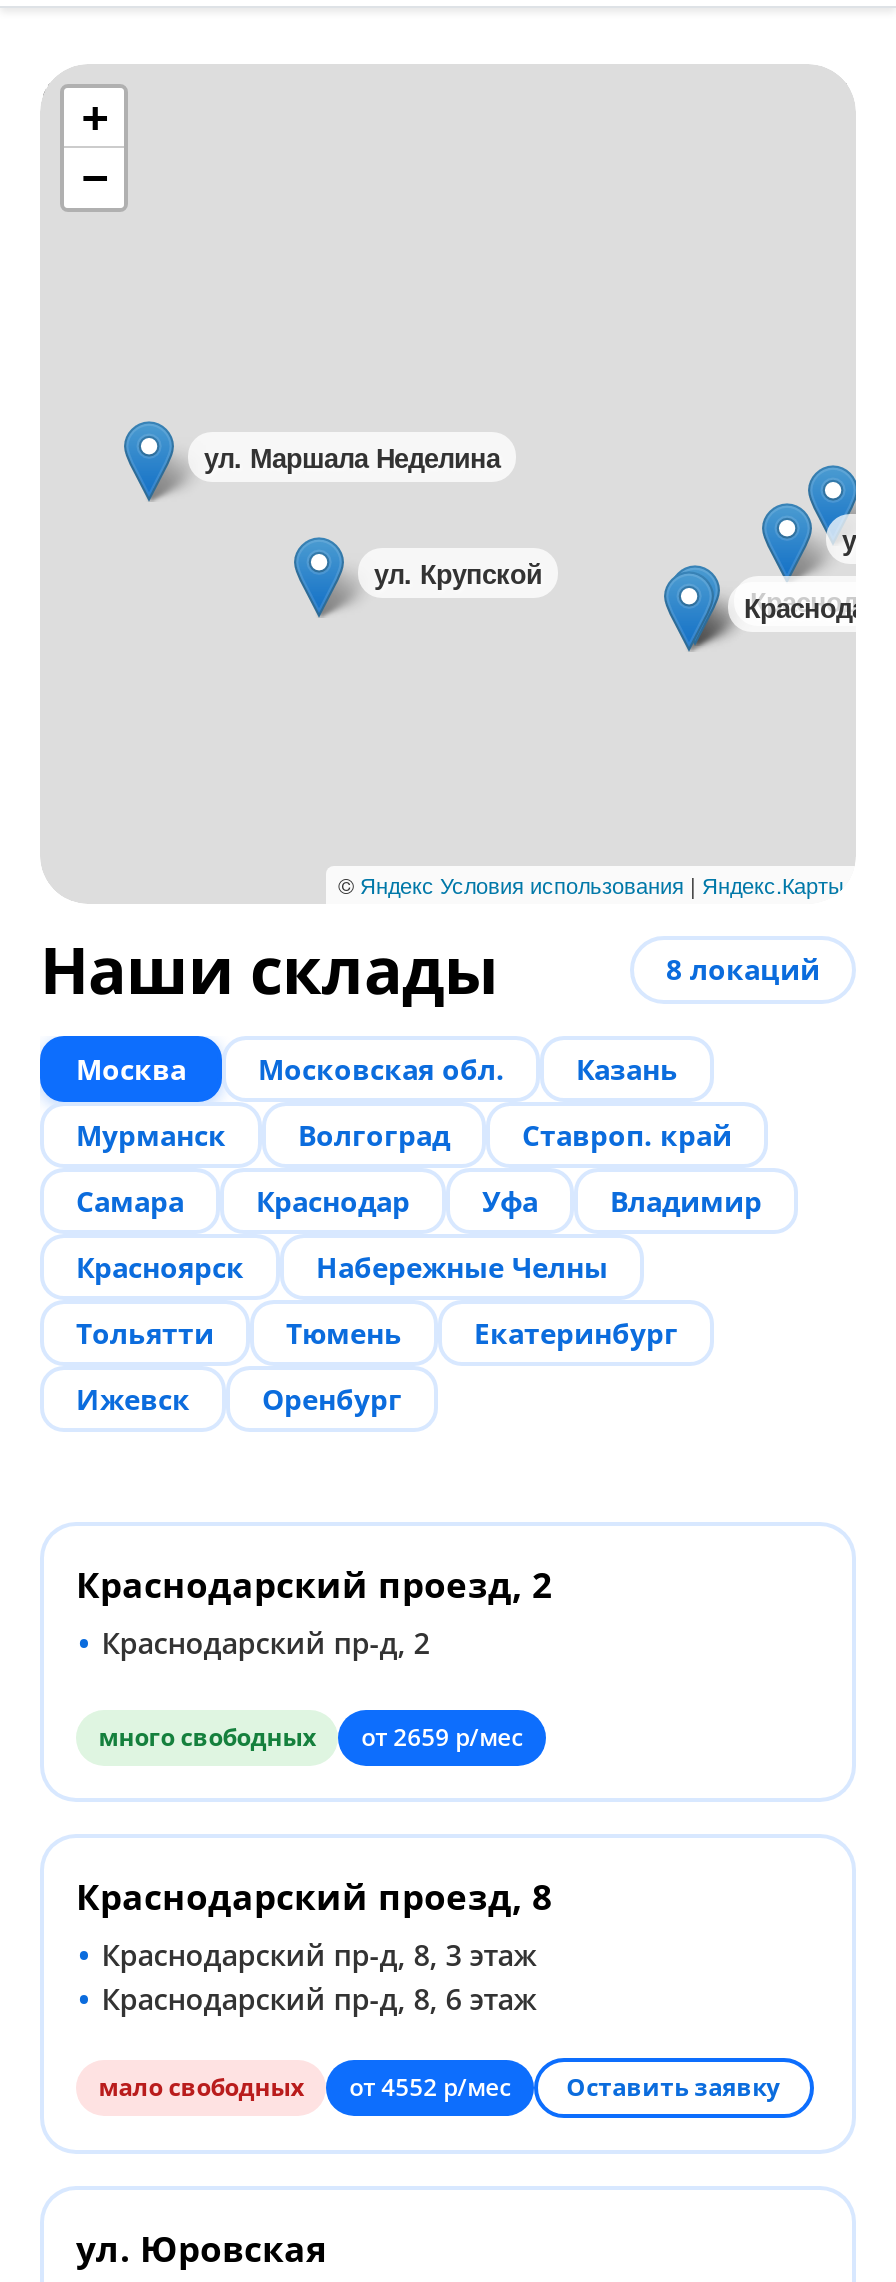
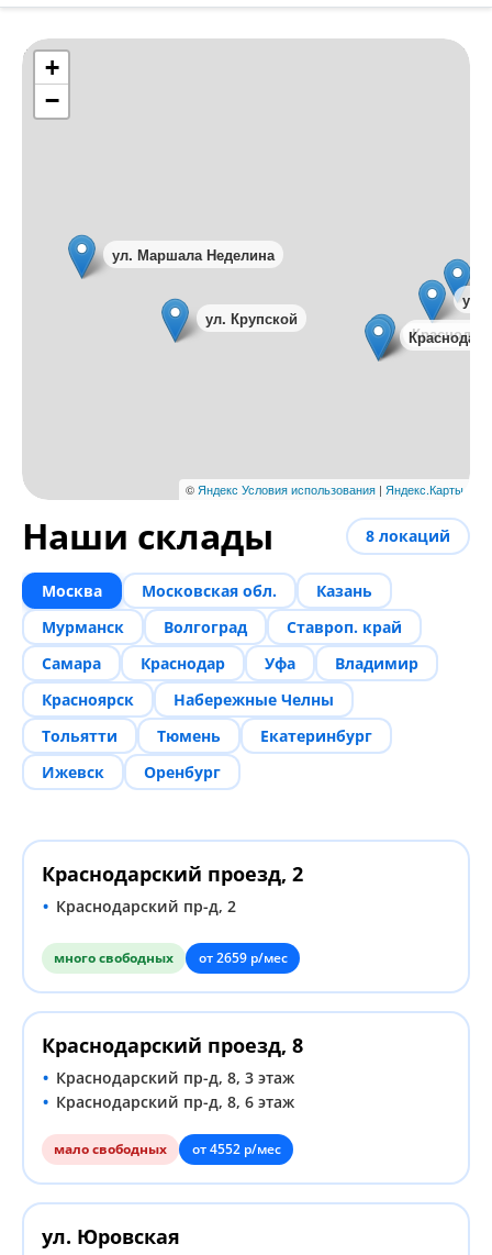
- Оставить заявку
